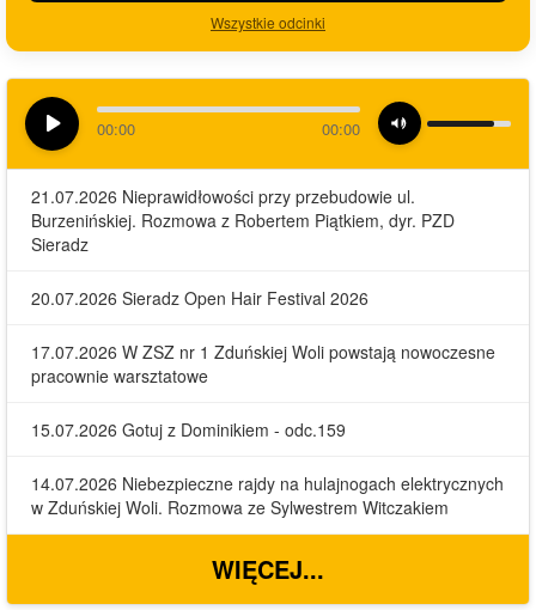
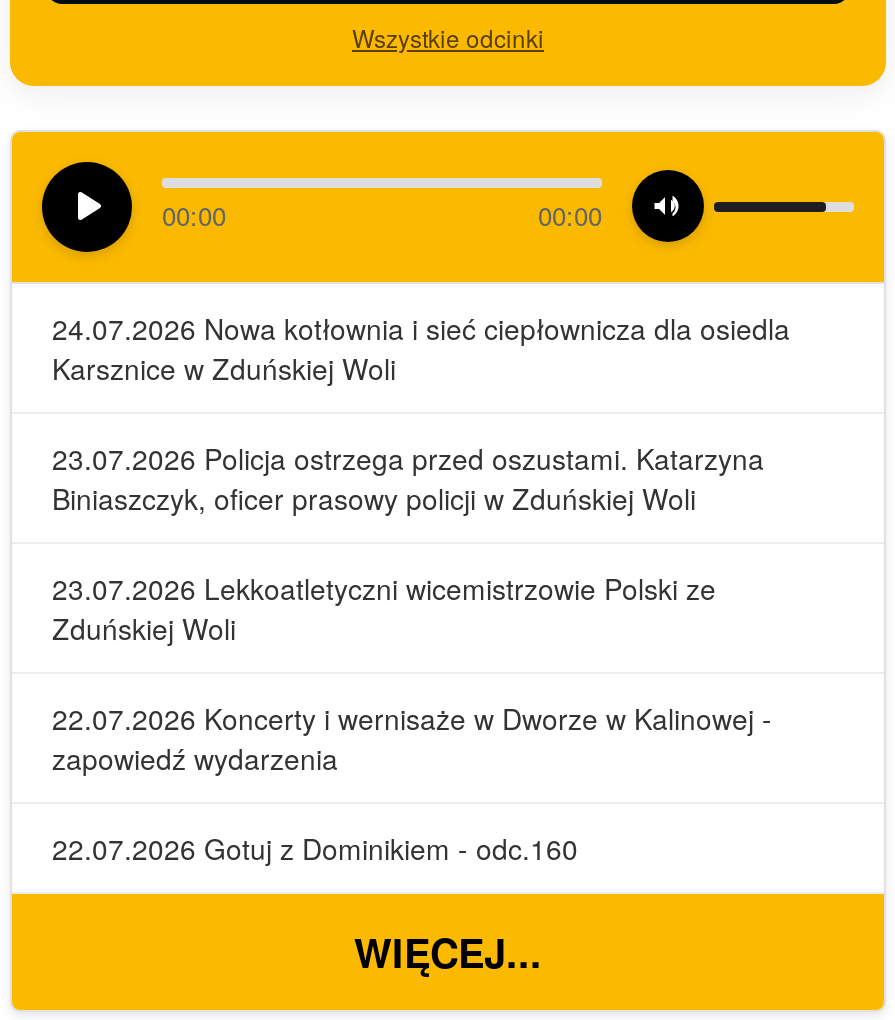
- 21.07.2026 Nieprawidłowości przy przebudowie ul.
- Burzenińskiej. Rozmowa z Robertem Piątkiem, dyr. PZD
- Sieradz
+ 24.07.2026 Nowa kotłownia i sieć ciepłownicza dla osiedla
+ Karsznice w Zduńskiej Woli

- 20.07.2026 Sieradz Open Hair Festival 2026
+ 23.07.2026 Policja ostrzega przed oszustami. Katarzyna
+ Biniaszczyk, oficer prasowy policji w Zduńskiej Woli

- 17.07.2026 W ZSZ nr 1 Zduńskiej Woli powstają nowoczesne
- pracownie warsztatowe
+ 23.07.2026 Lekkoatletyczni wicemistrzowie Polski ze
+ Zduńskiej Woli

- 15.07.2026 Gotuj z Dominikiem - odc.159
+ 22.07.2026 Koncerty i wernisaże w Dworze w Kalinowej -
+ zapowiedź wydarzenia

- 14.07.2026 Niebezpieczne rajdy na hulajnogach elektrycznych
- w Zduńskiej Woli. Rozmowa ze Sylwestrem Witczakiem
+ 22.07.2026 Gotuj z Dominikiem - odc.160
